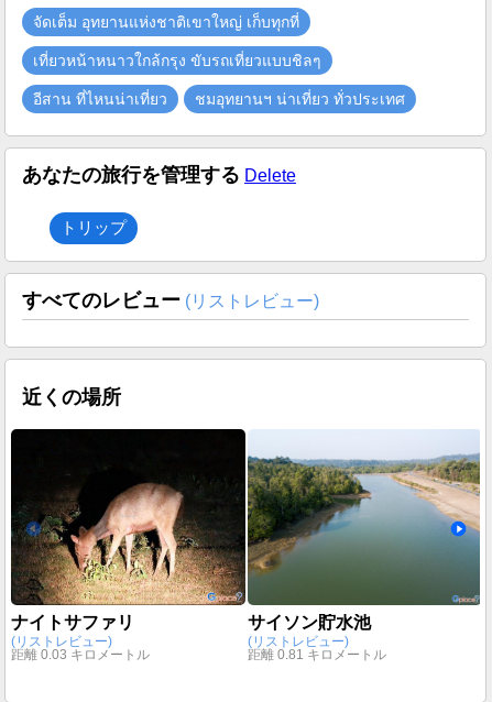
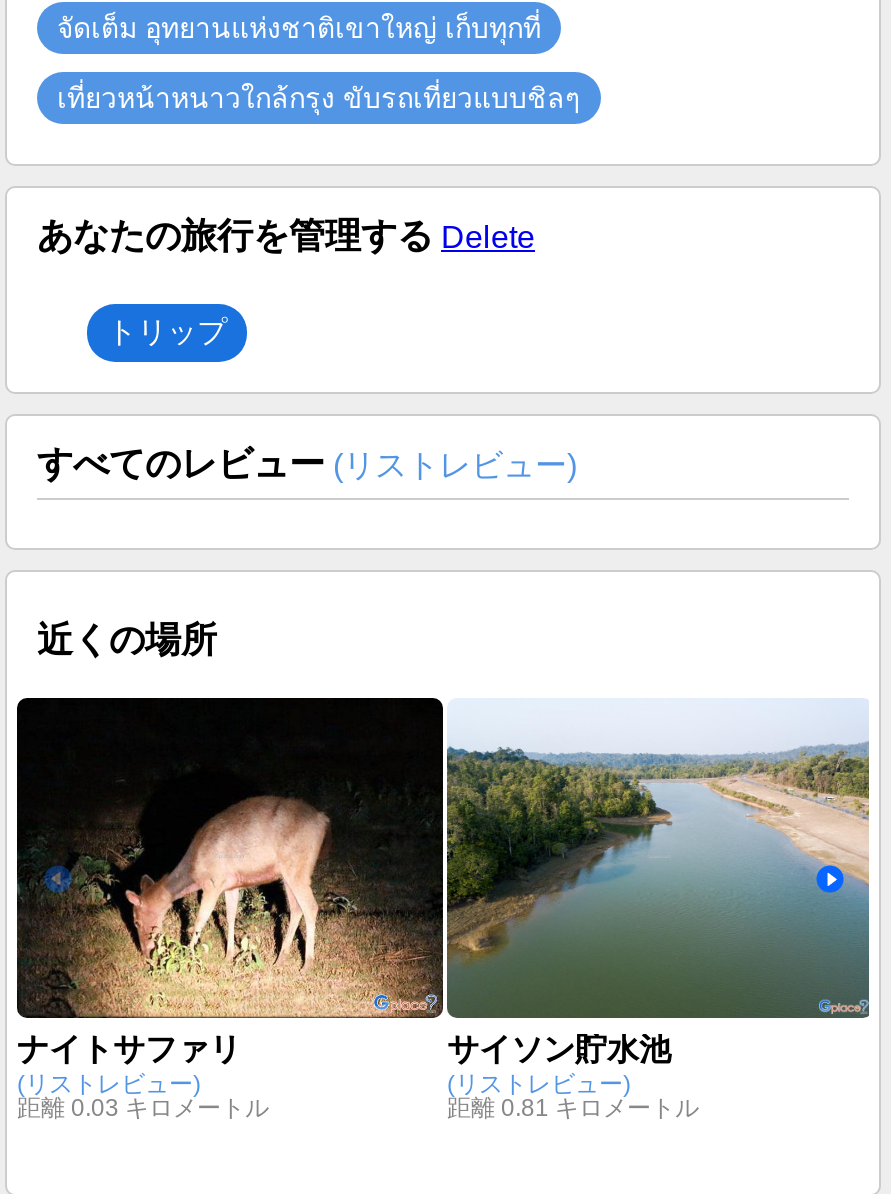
- อีสาน ที่ไหนน่าเที่ยว
- ชมอุทยานฯ น่าเที่ยว ทั่วประเทศ
